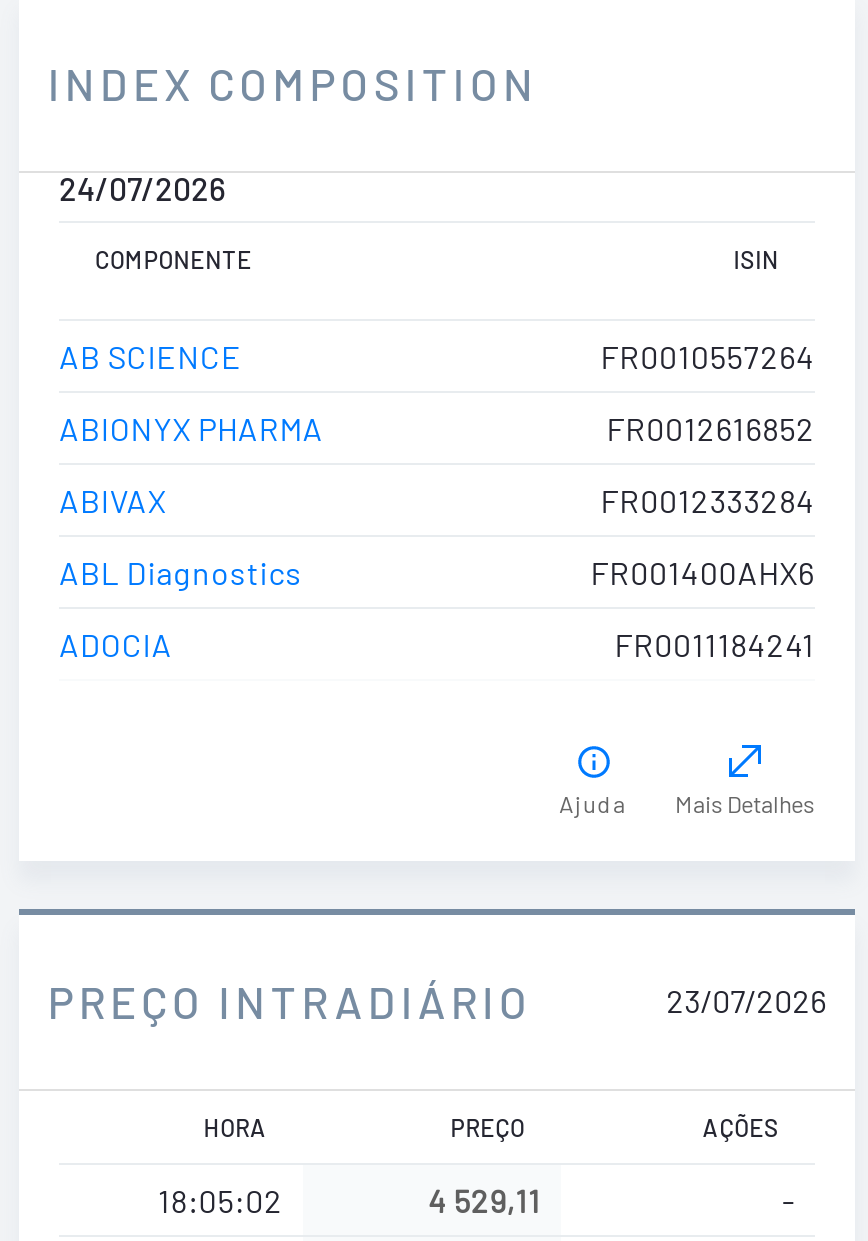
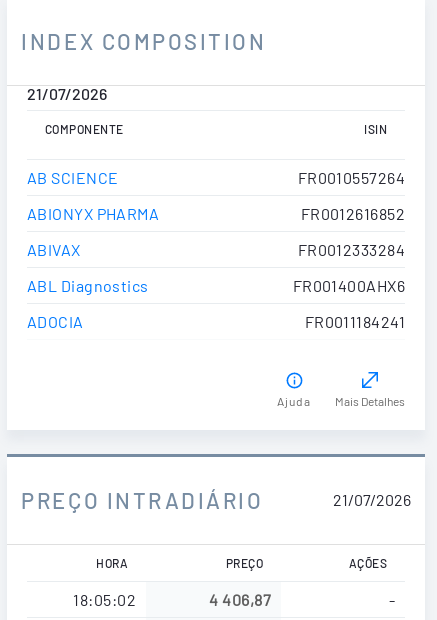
- 24/07/2026
+ 21/07/2026

- 23/07/2026
+ 21/07/2026

- 4 529,11
+ 4 406,87
